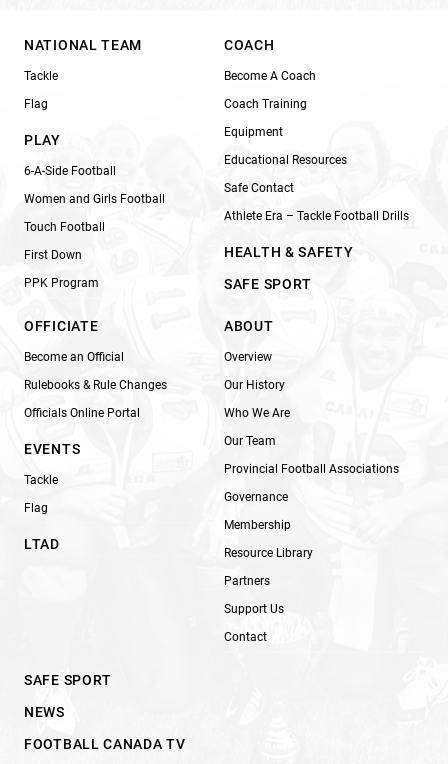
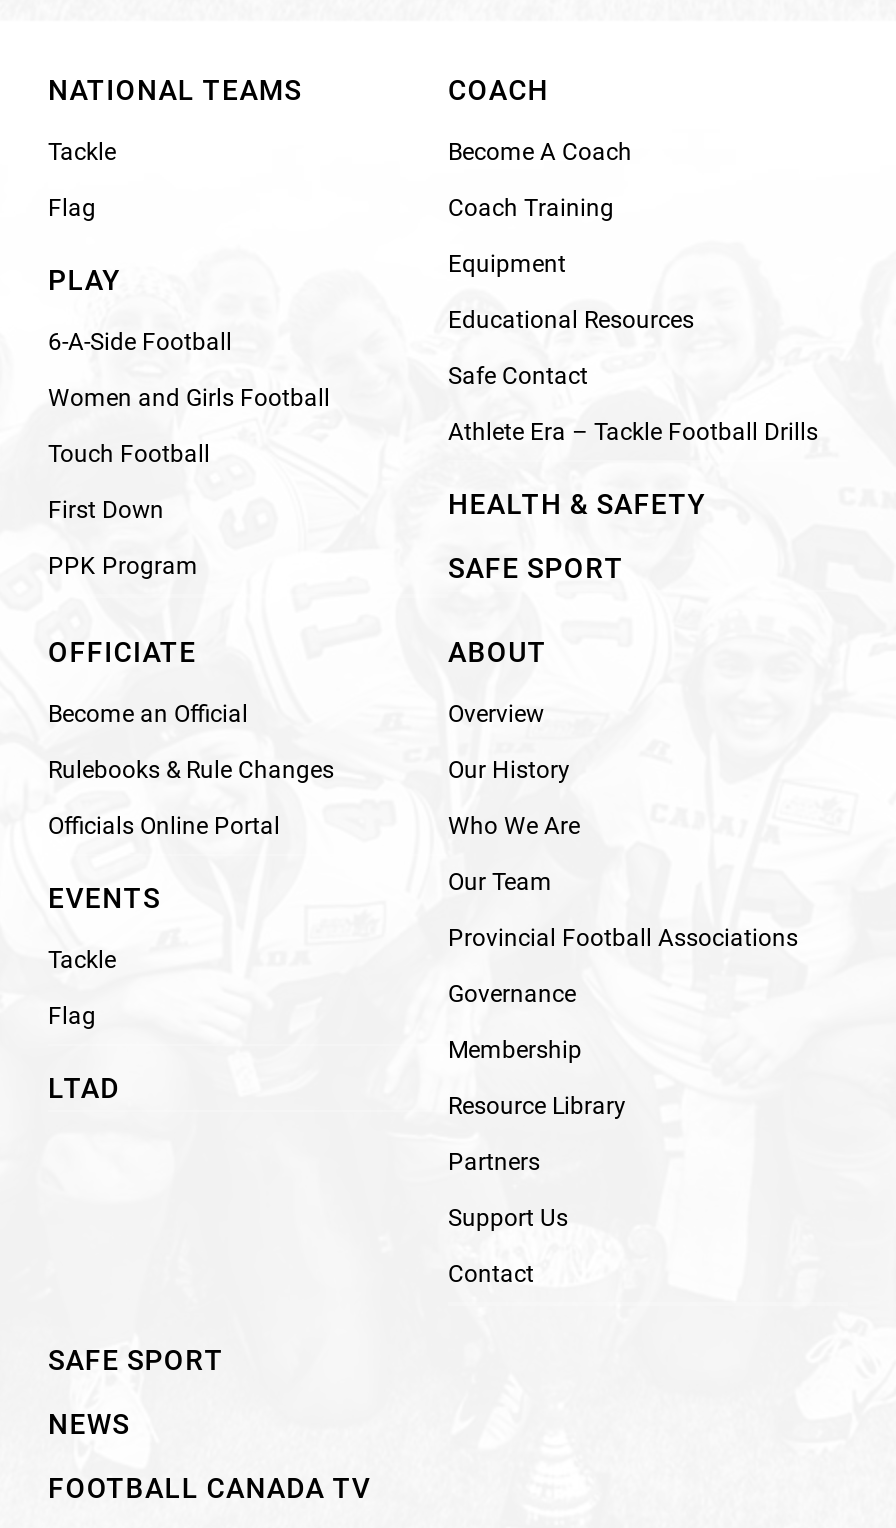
- NATIONAL TEAM
+ NATIONAL TEAMS
